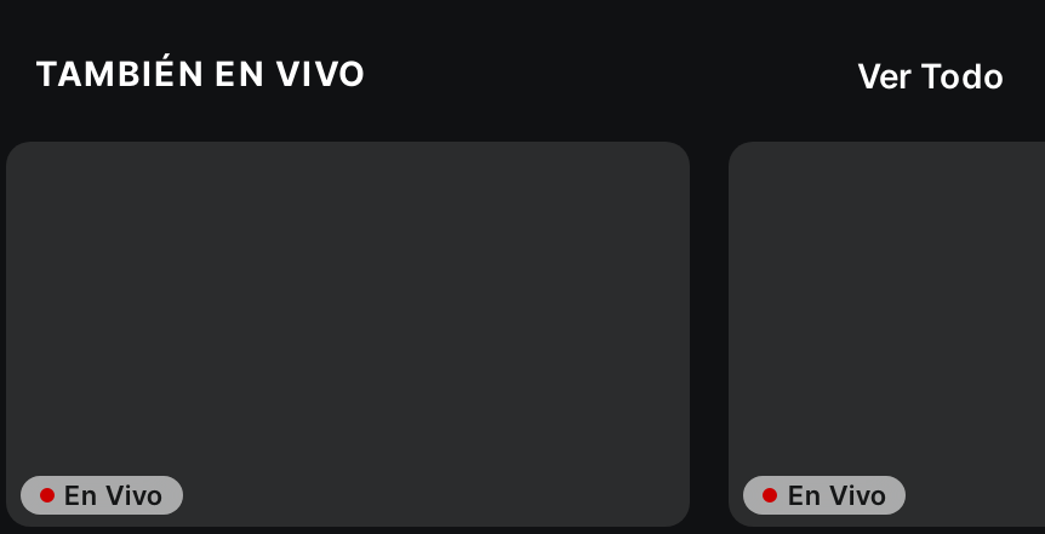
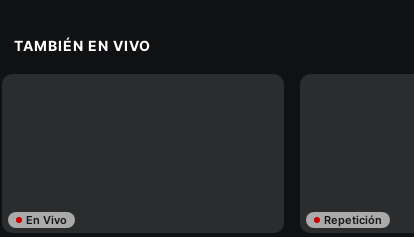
- Ver Todo

- En Vivo
+ Repetición
